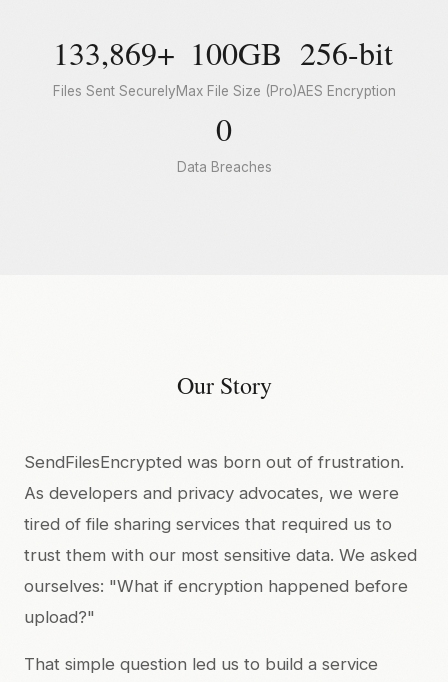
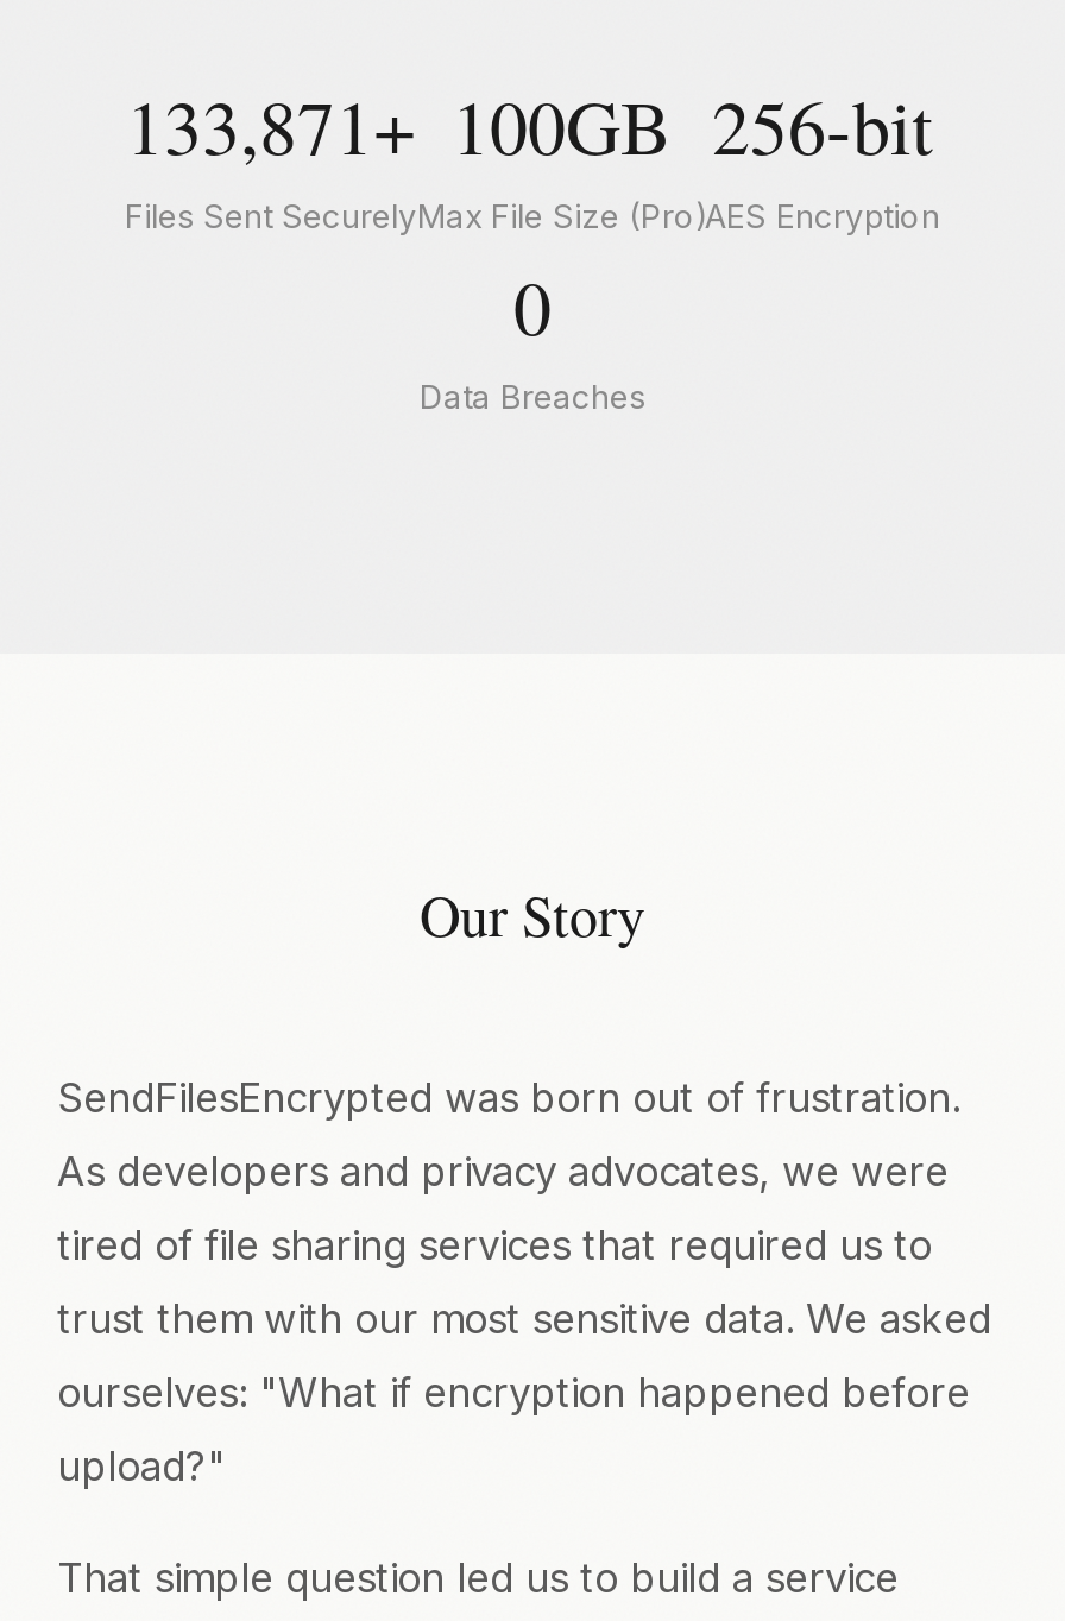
- 133,869+ 100GB 256-bit
+ 133,871+ 100GB 256-bit
